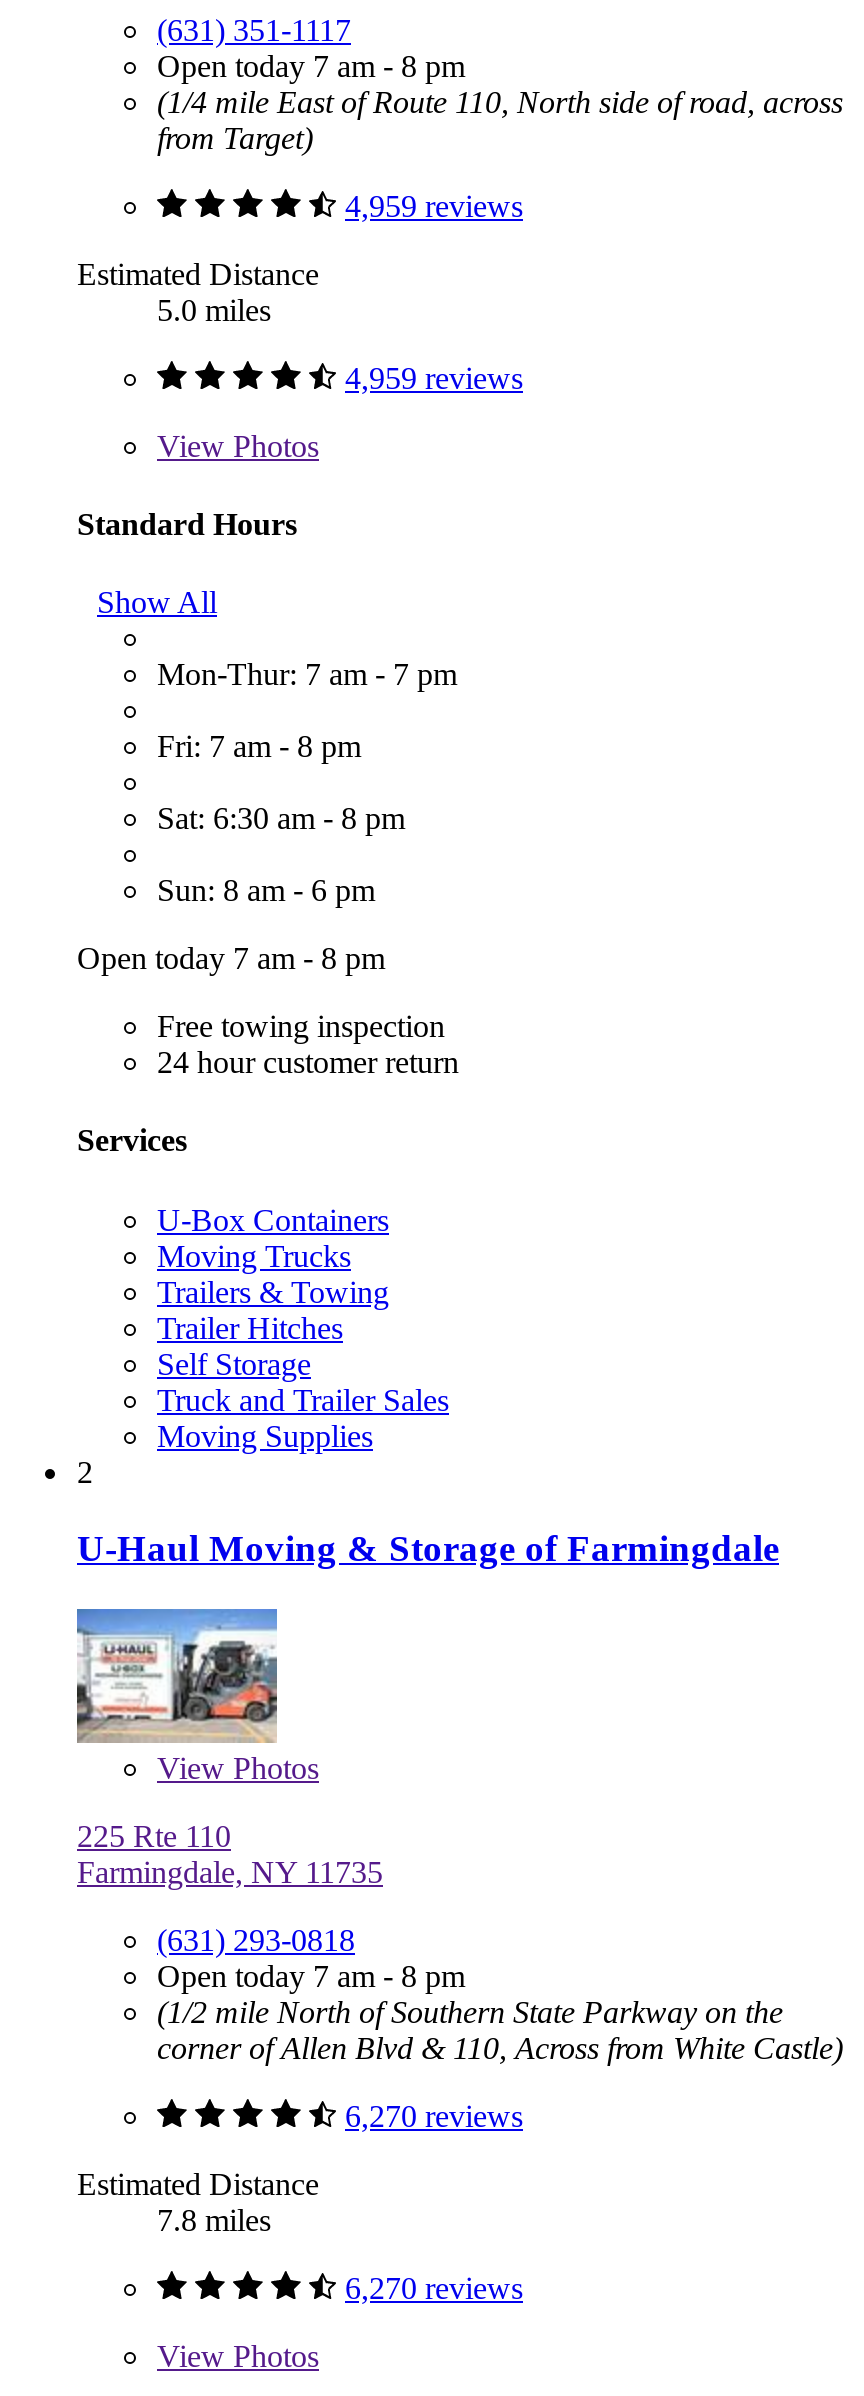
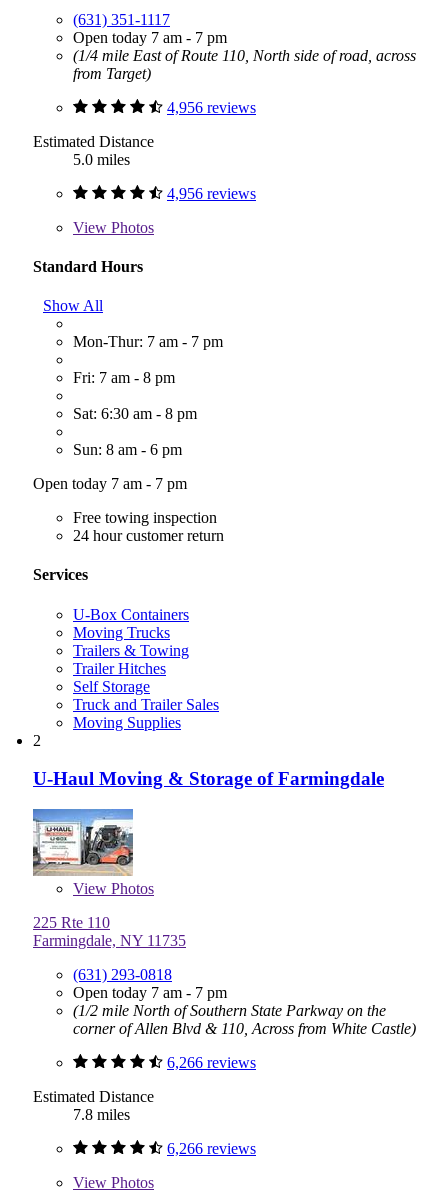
- Open today 7 am - 8 pm
+ Open today 7 am - 7 pm

- 4,959 reviews
+ 4,956 reviews

- 4,959 reviews
+ 4,956 reviews

- Open today 7 am - 8 pm
+ Open today 7 am - 7 pm

- Open today 7 am - 8 pm
+ Open today 7 am - 7 pm

- 6,270 reviews
+ 6,266 reviews

- 6,270 reviews
+ 6,266 reviews
